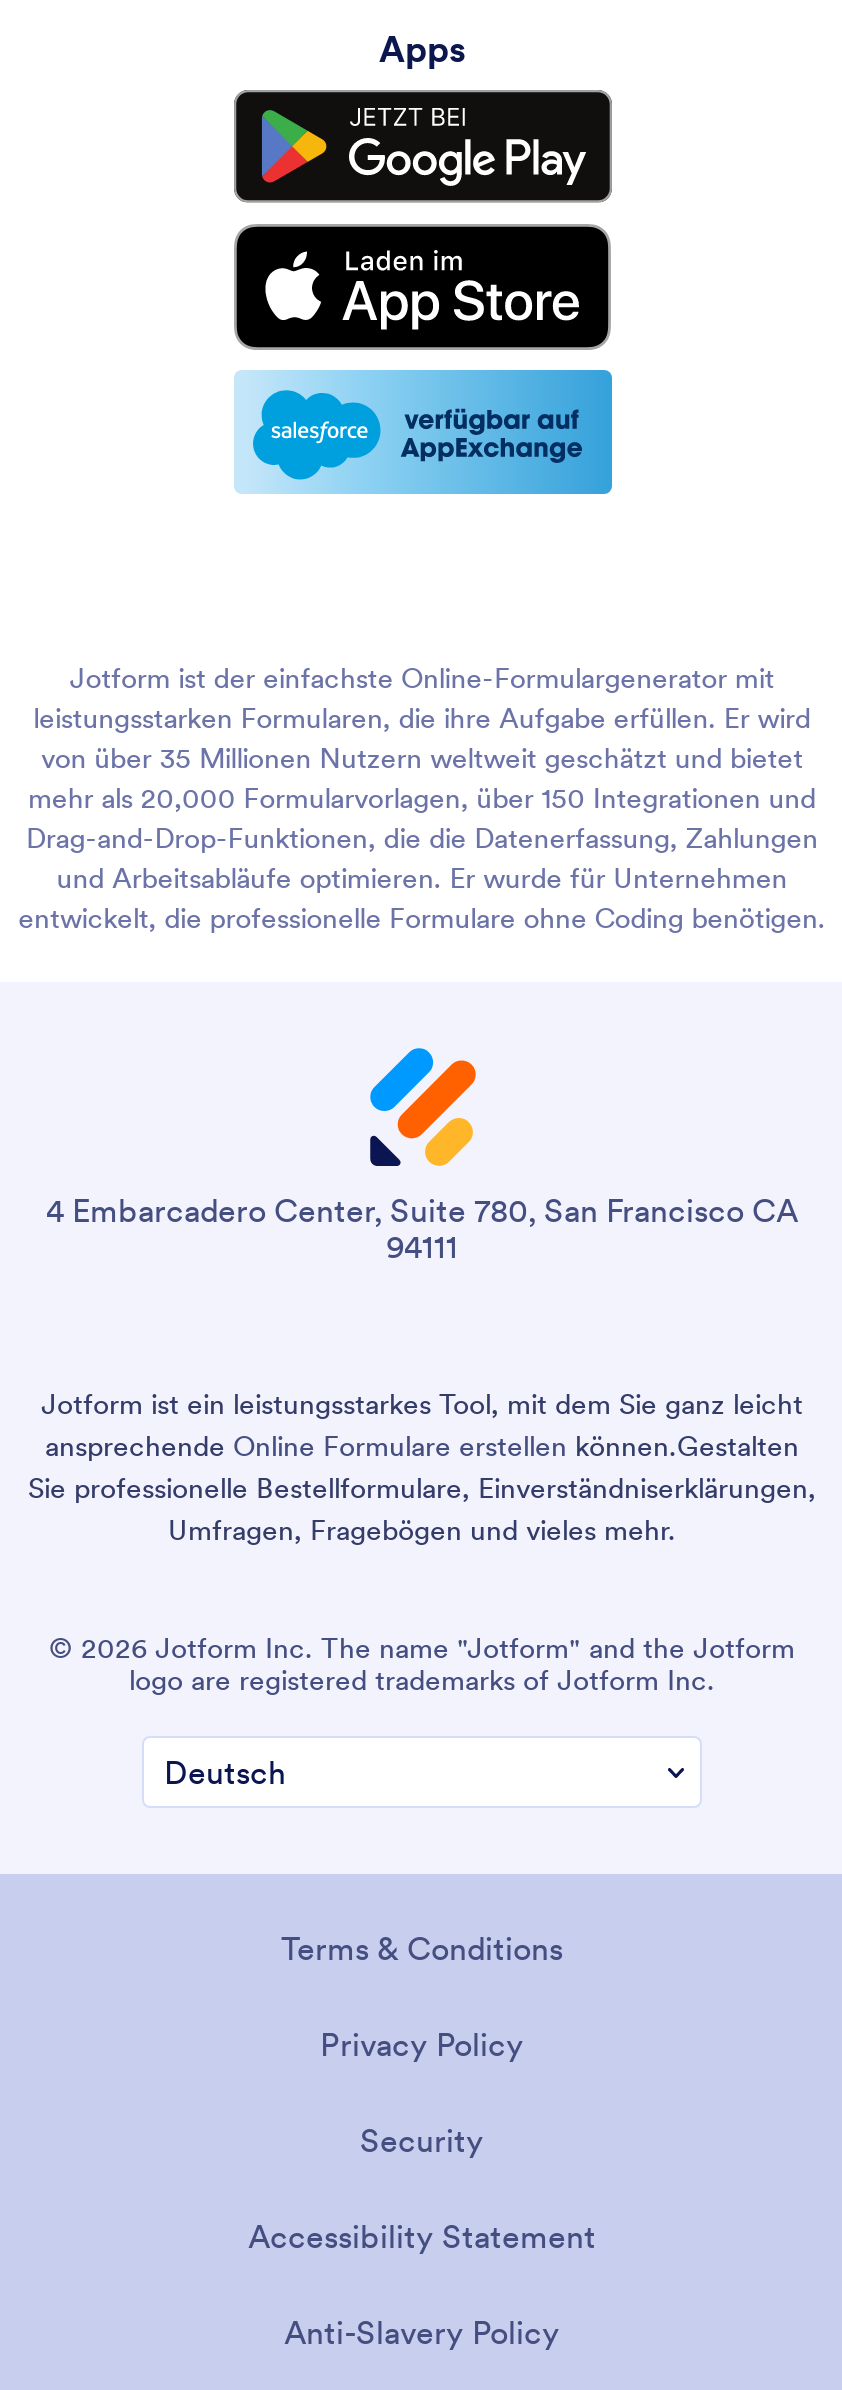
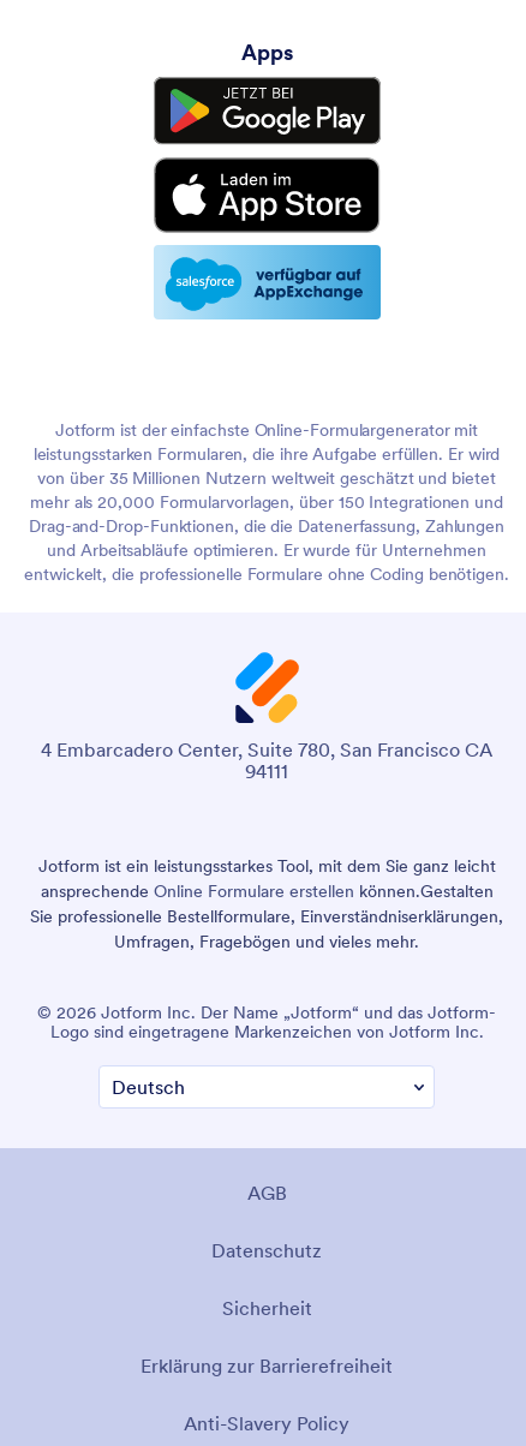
- © 2026 Jotform Inc. The name "Jotform" and the Jotform
- logo are registered trademarks of Jotform Inc.
+ © 2026 Jotform Inc. Der Name „Jotform“ und das Jotform-
+ Logo sind eingetragene Markenzeichen von Jotform Inc.

- Terms & Conditions
+ AGB

- Privacy Policy
+ Datenschutz

- Security
+ Sicherheit

- Accessibility Statement
+ Erklärung zur Barrierefreiheit
